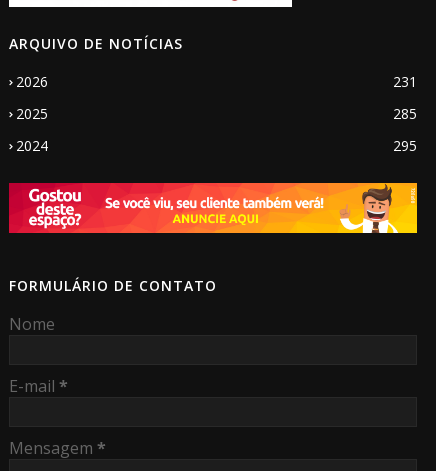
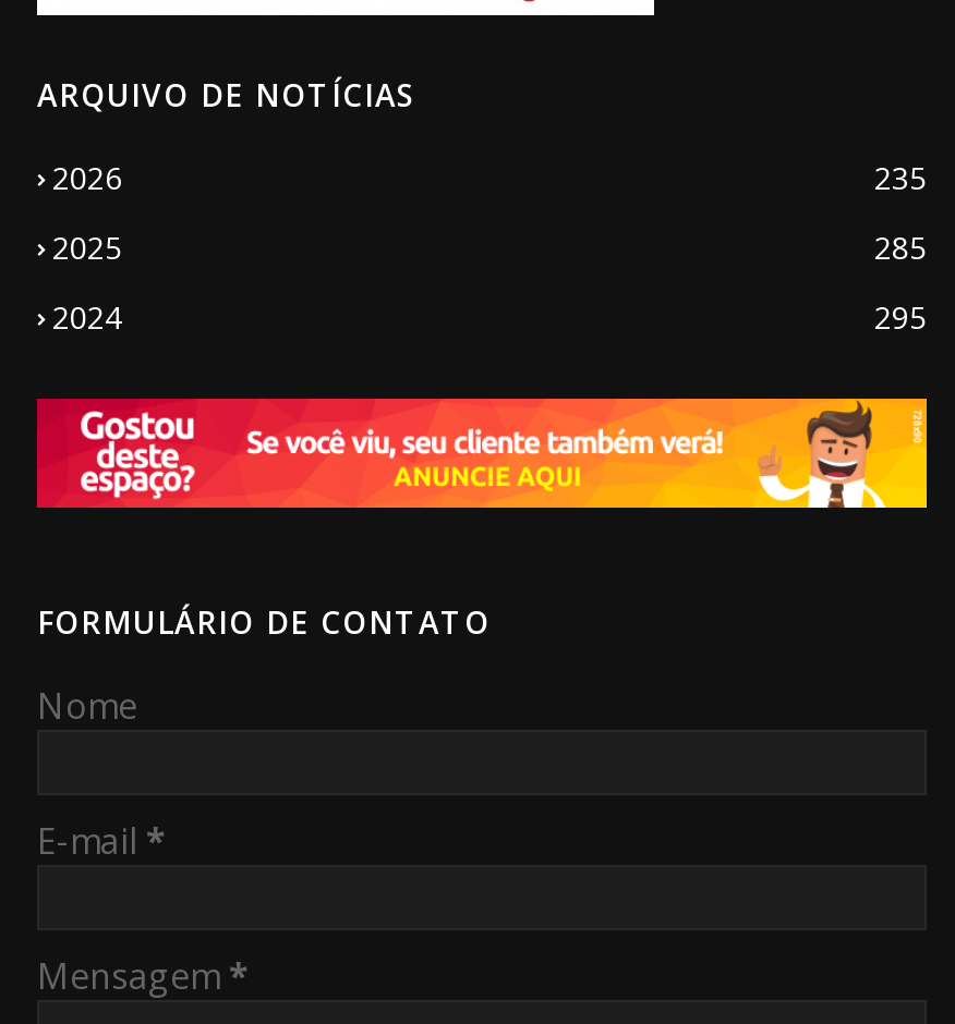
- 231
+ 235
